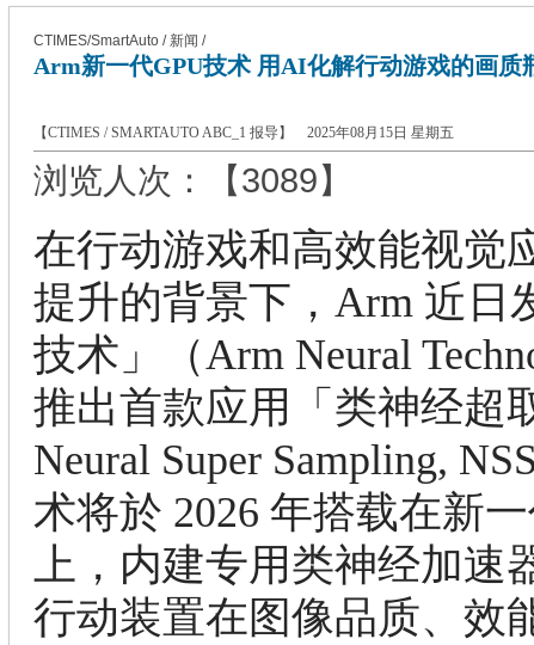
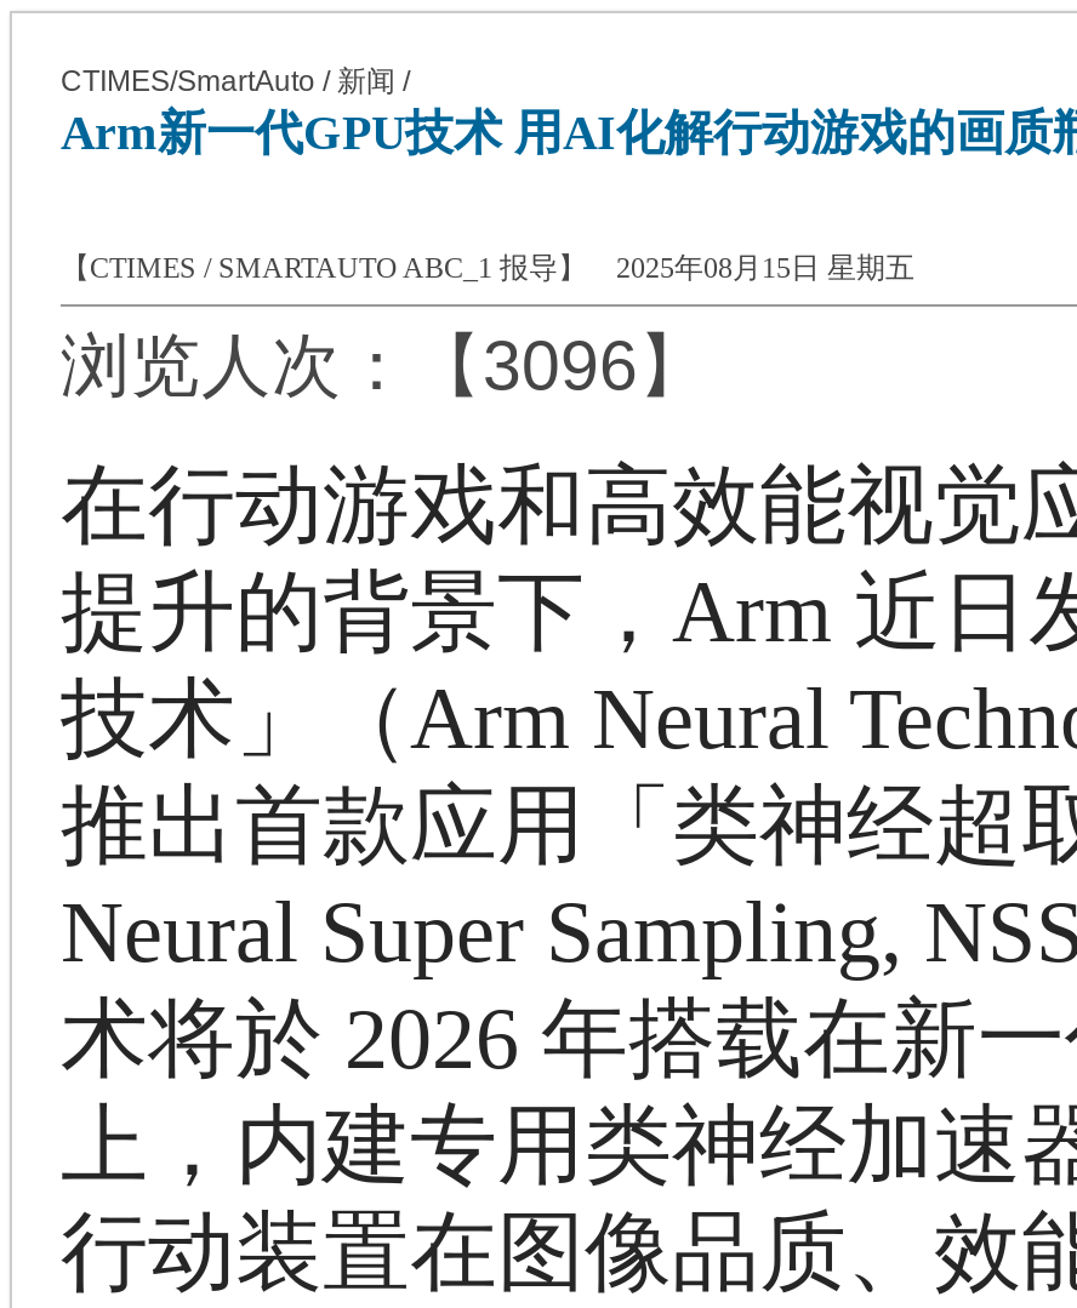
- 浏览人次：【3089】
+ 浏览人次：【3096】
